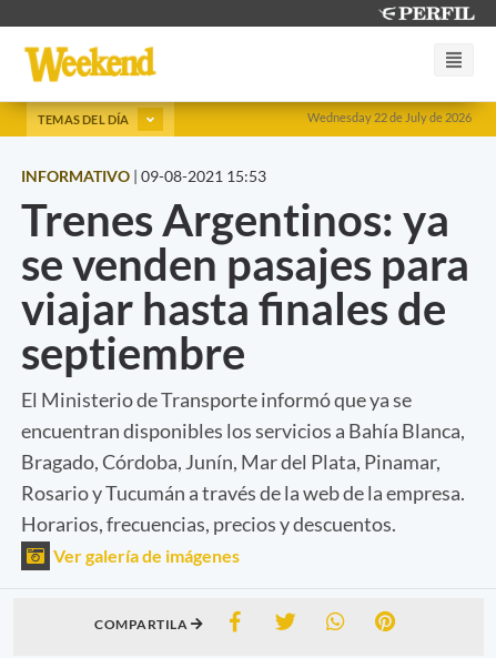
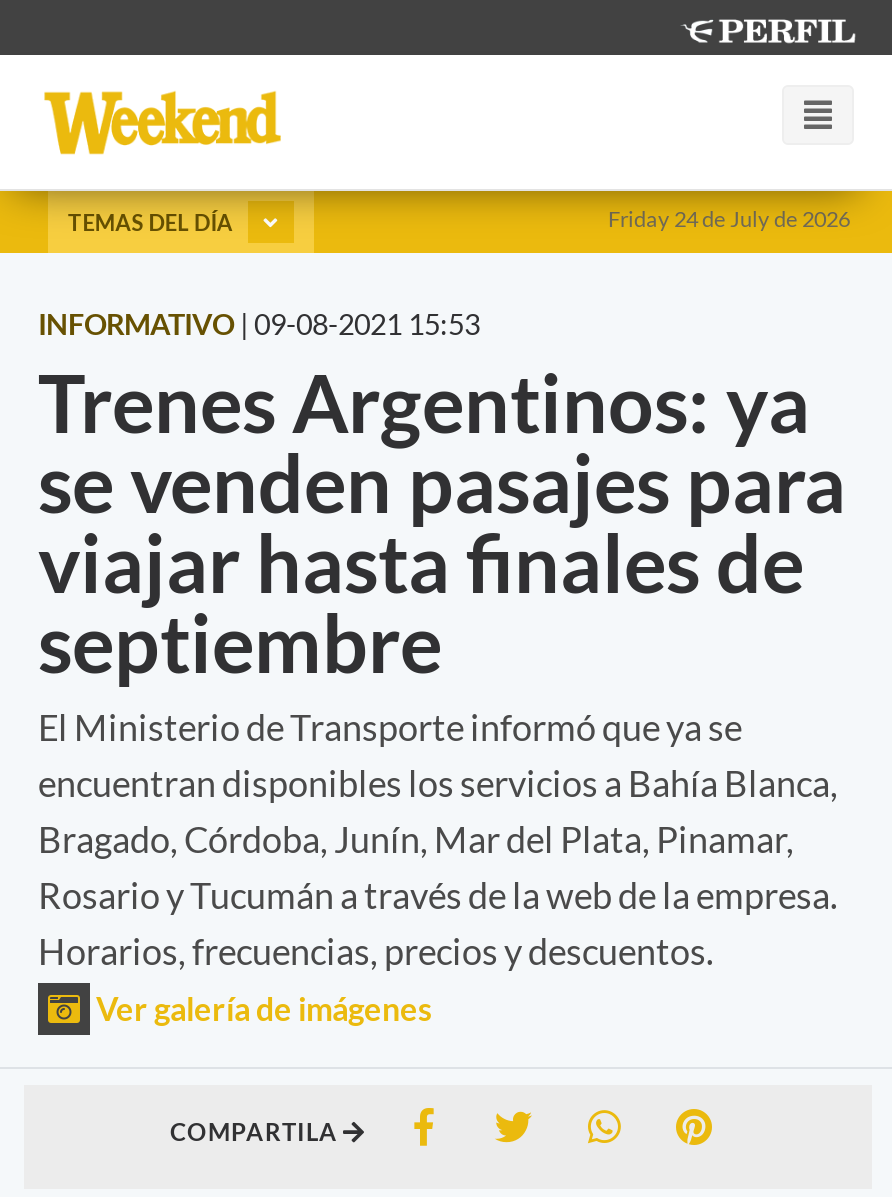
- Wednesday 22 de July de 2026
+ Friday 24 de July de 2026
